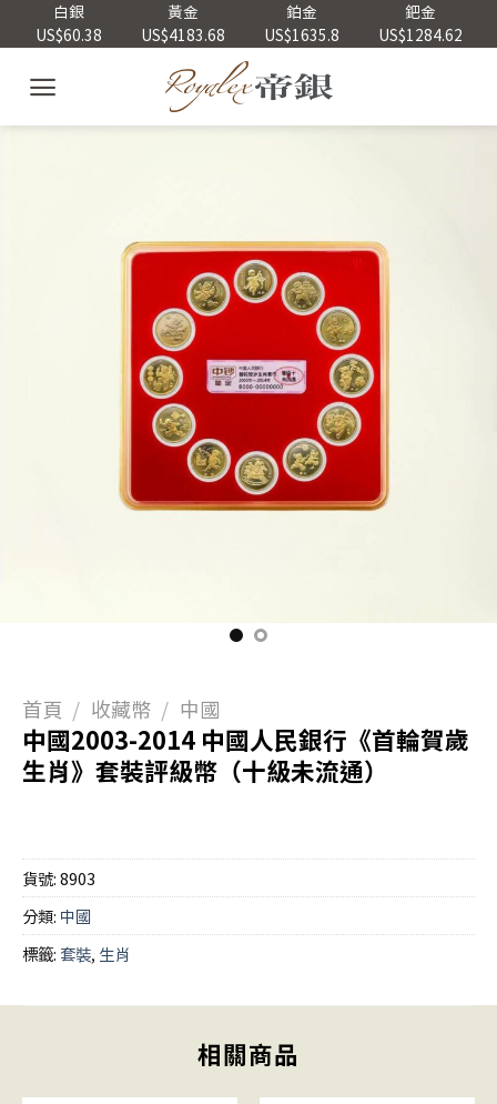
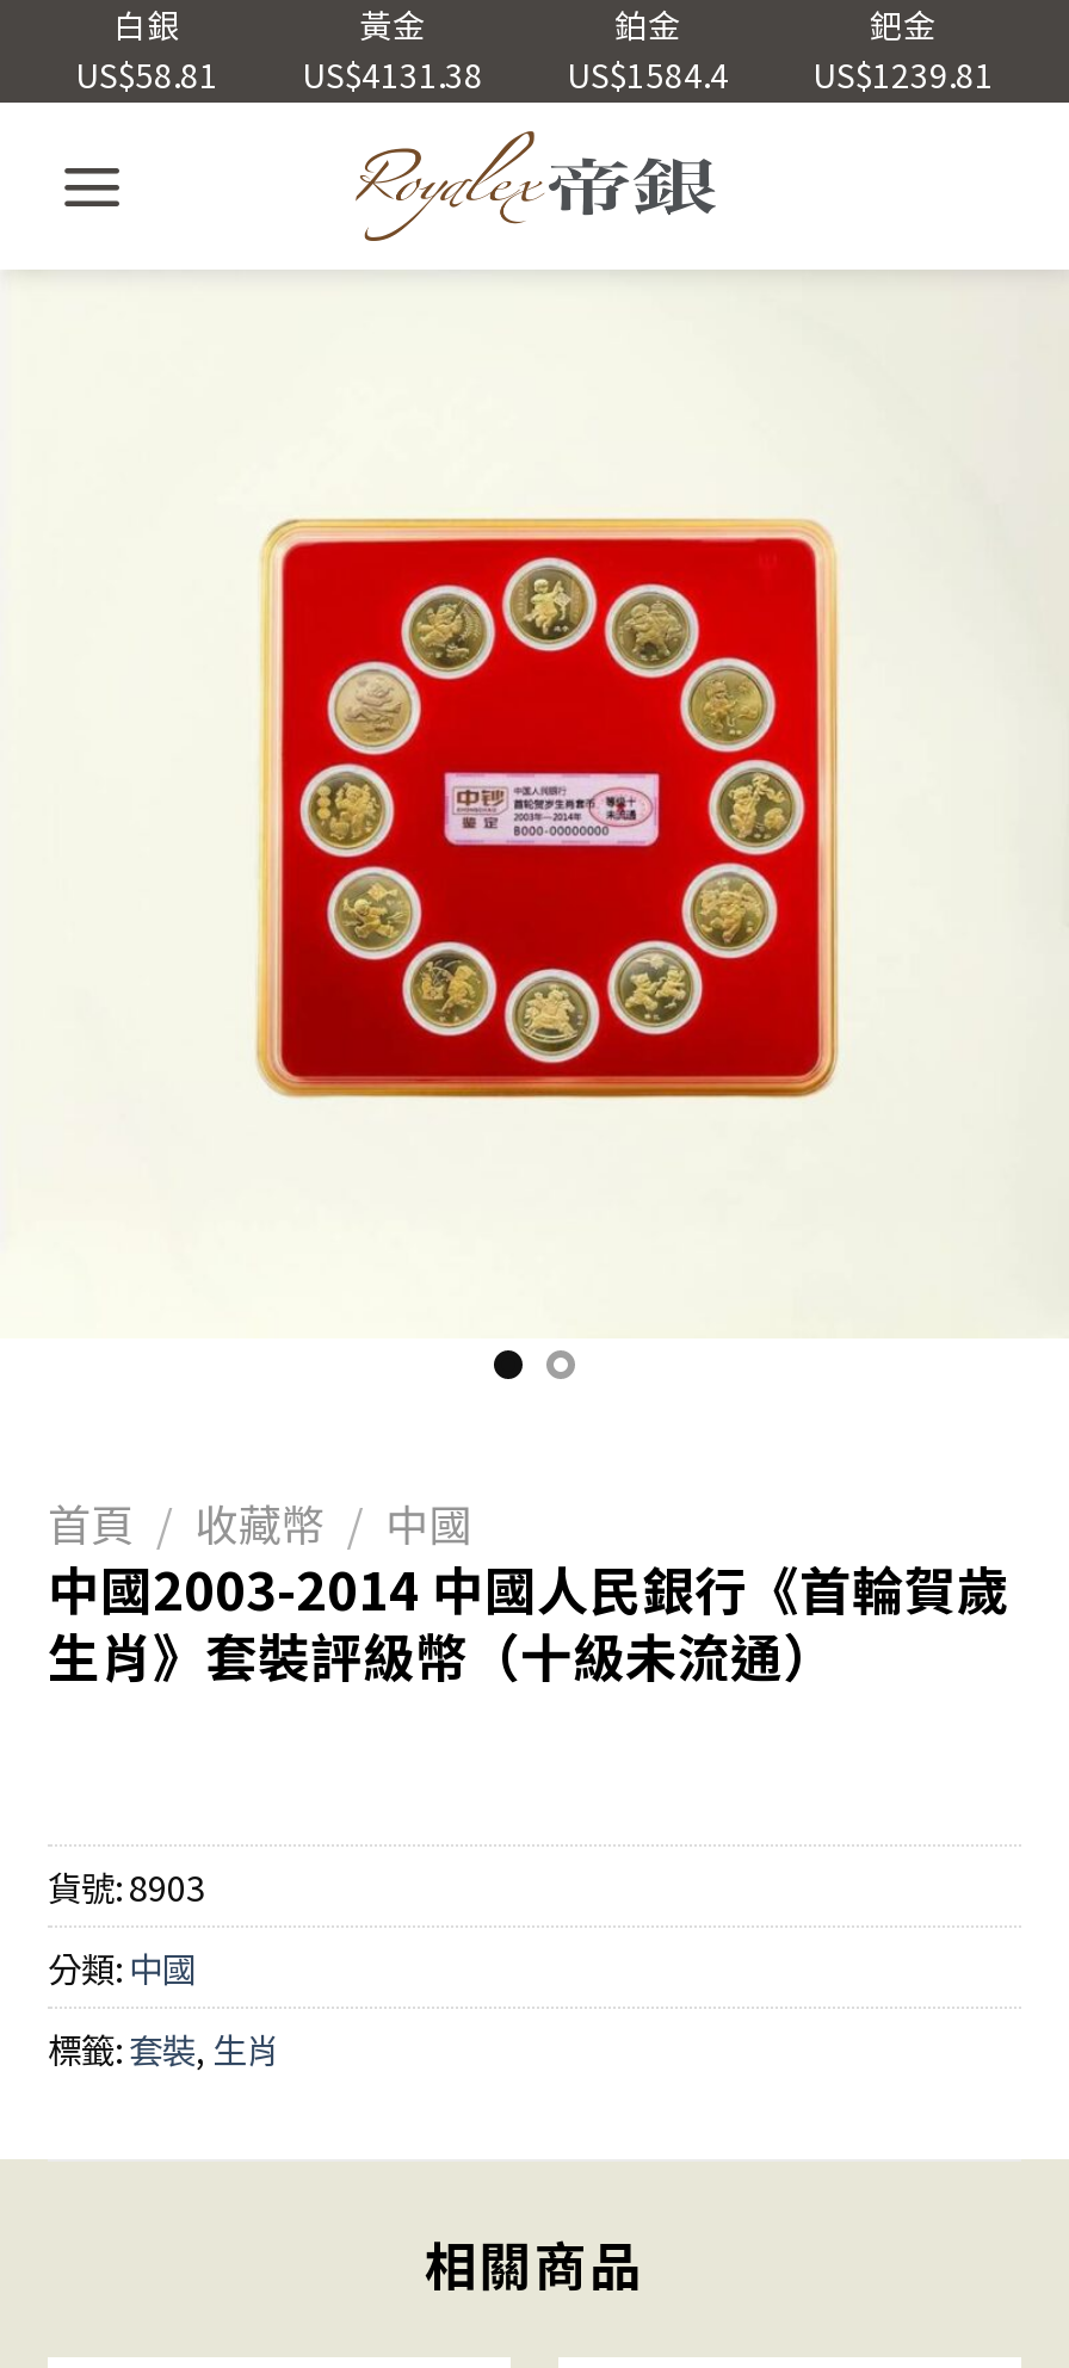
- US$60.38
+ US$58.81

- US$4183.68
+ US$4131.38

- US$1635.8
+ US$1584.4

- US$1284.62
+ US$1239.81
